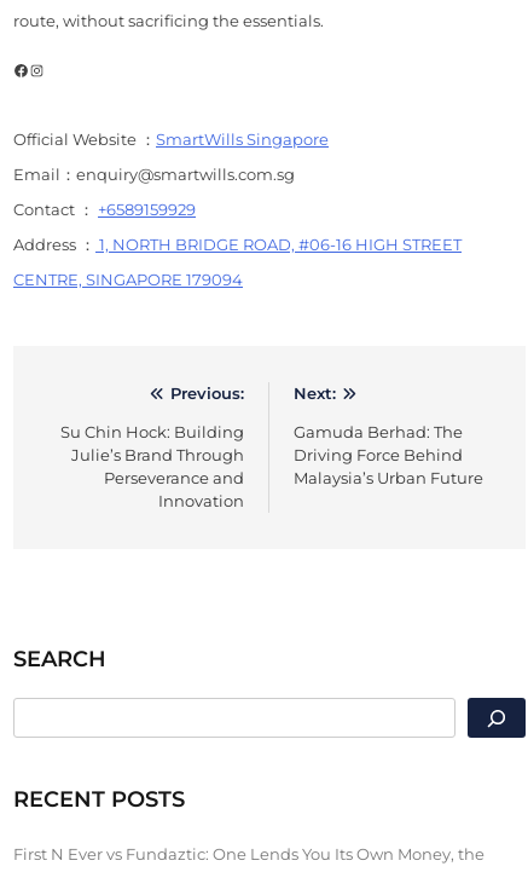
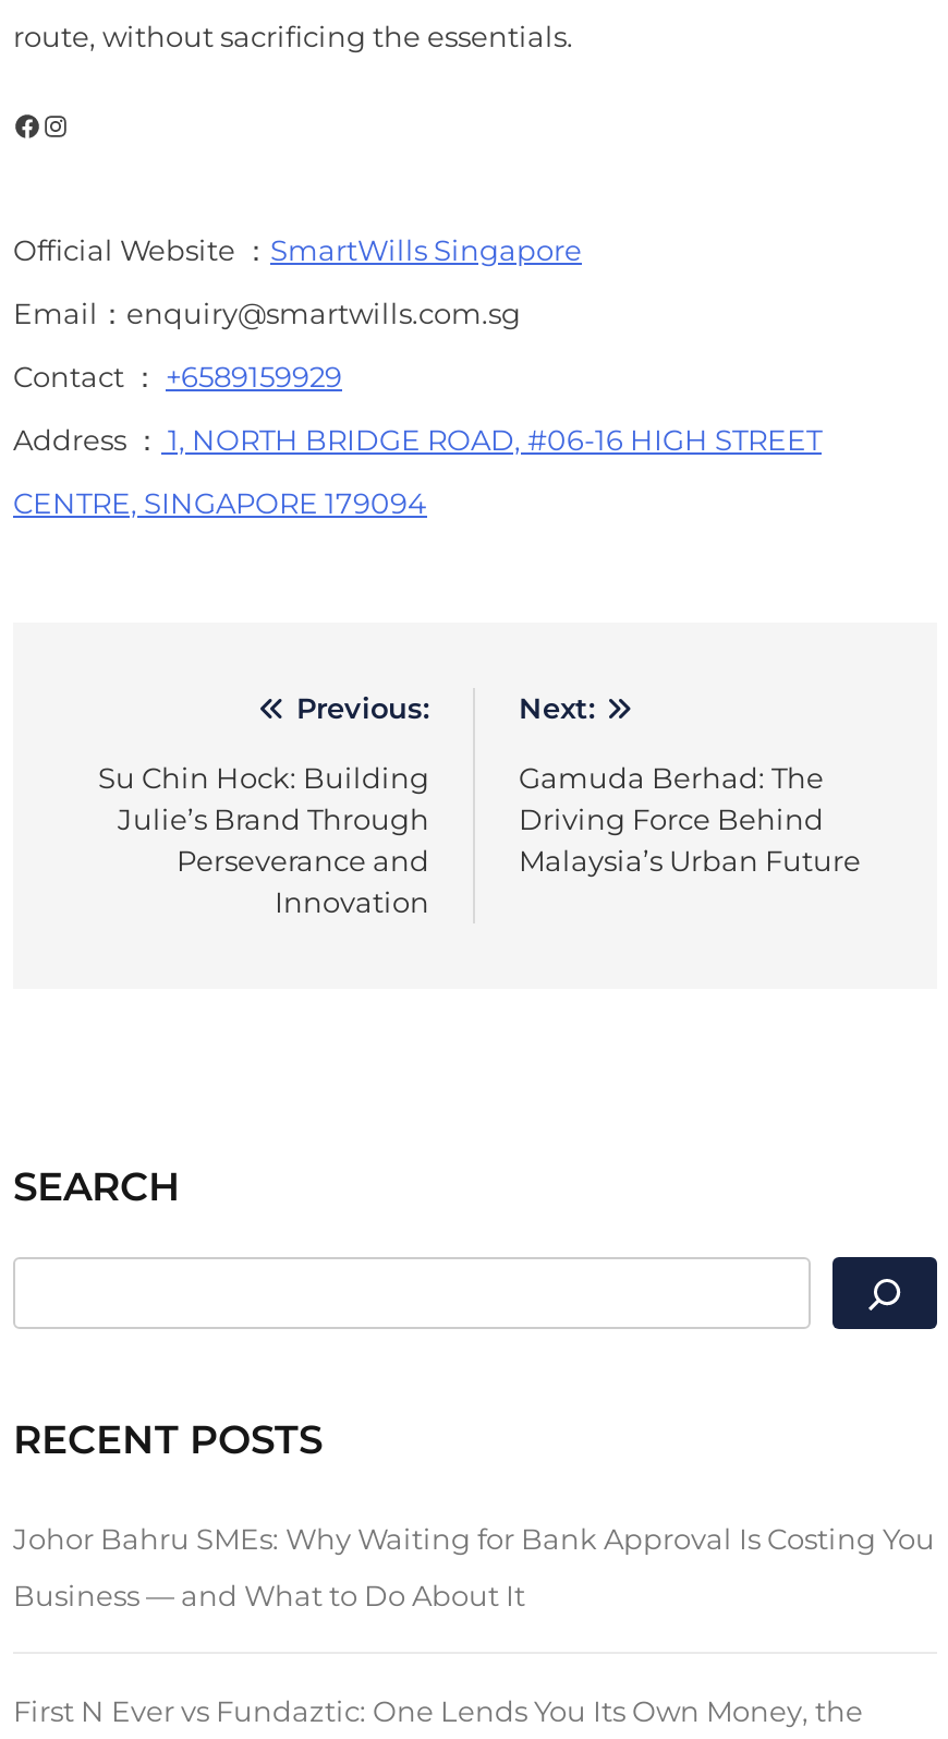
+ Johor Bahru SMEs: Why Waiting for Bank Approval Is Costing You
+ Business — and What to Do About It
